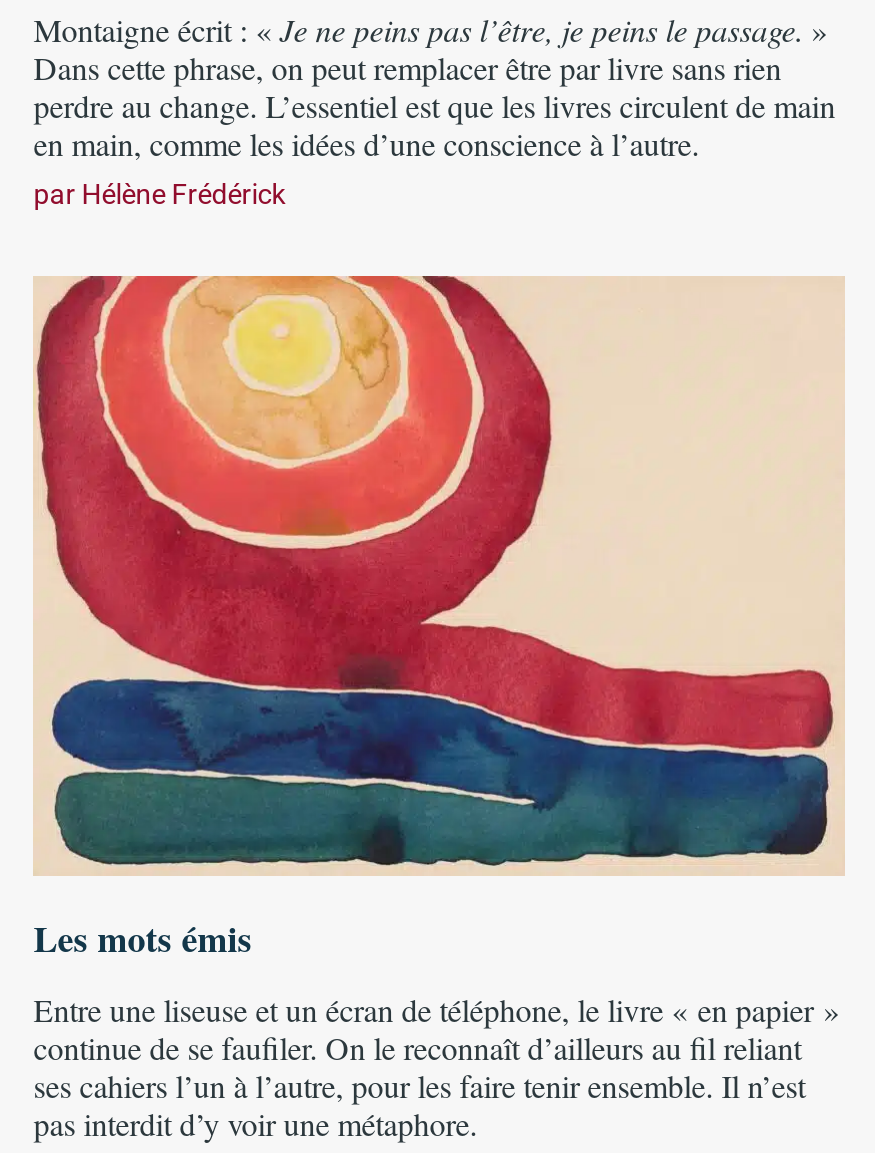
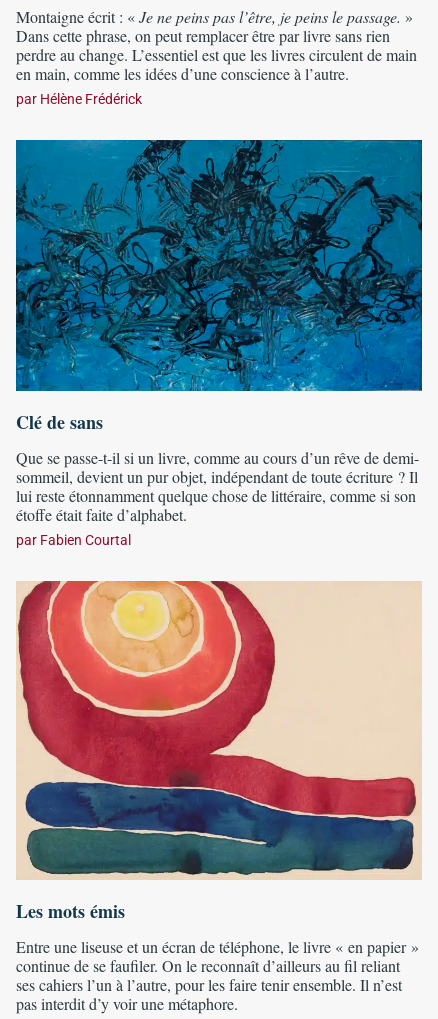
+ [image]
+ Clé de sans
+ Que se passe-t-il si un livre, comme au cours d’un rêve de demi-
+ sommeil, devient un pur objet, indépendant de toute écriture ? Il
+ lui reste étonnamment quelque chose de littéraire, comme si son
+ étoffe était faite d’alphabet.
+ par Fabien Courtal
